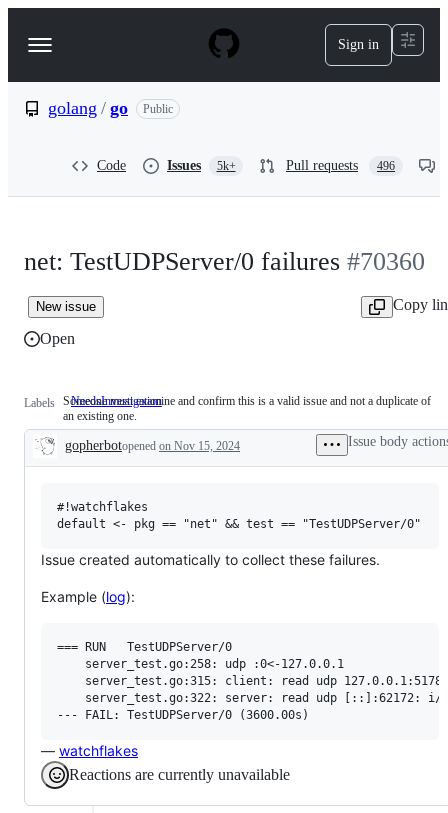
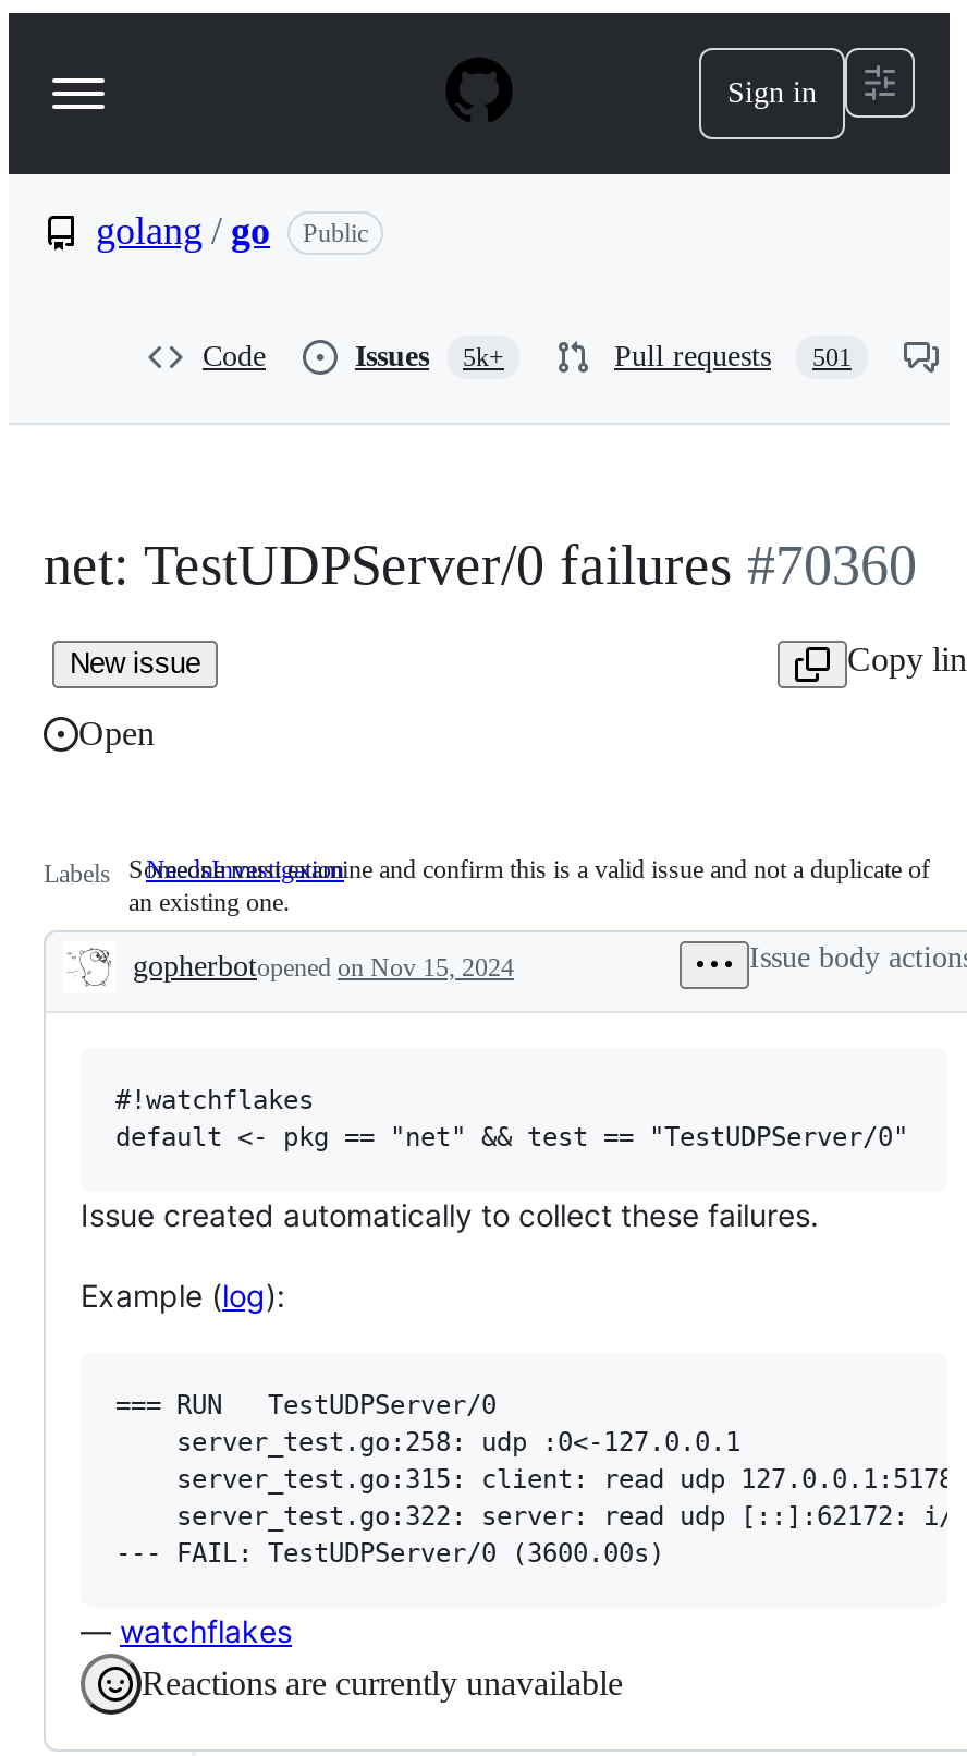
- Pull requests 496
+ Pull requests 501
